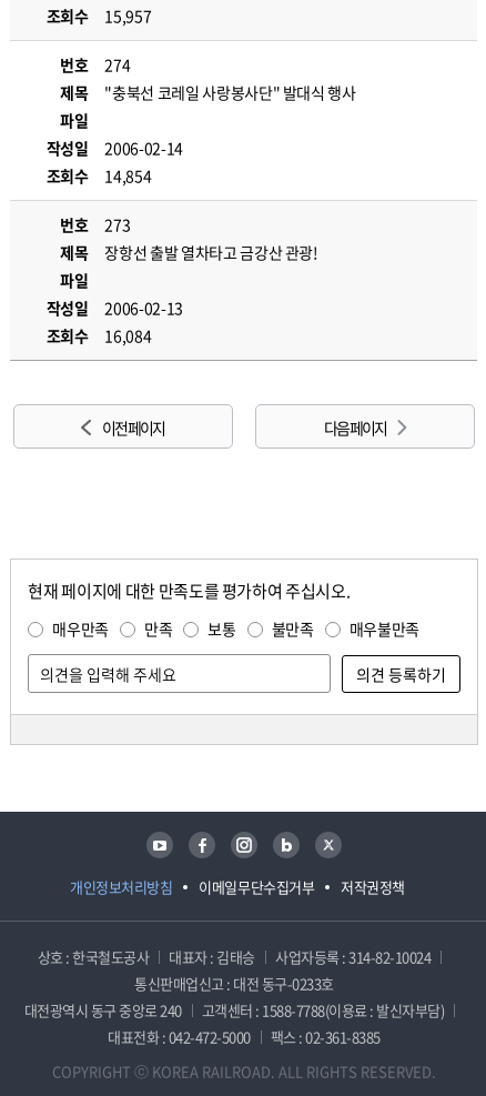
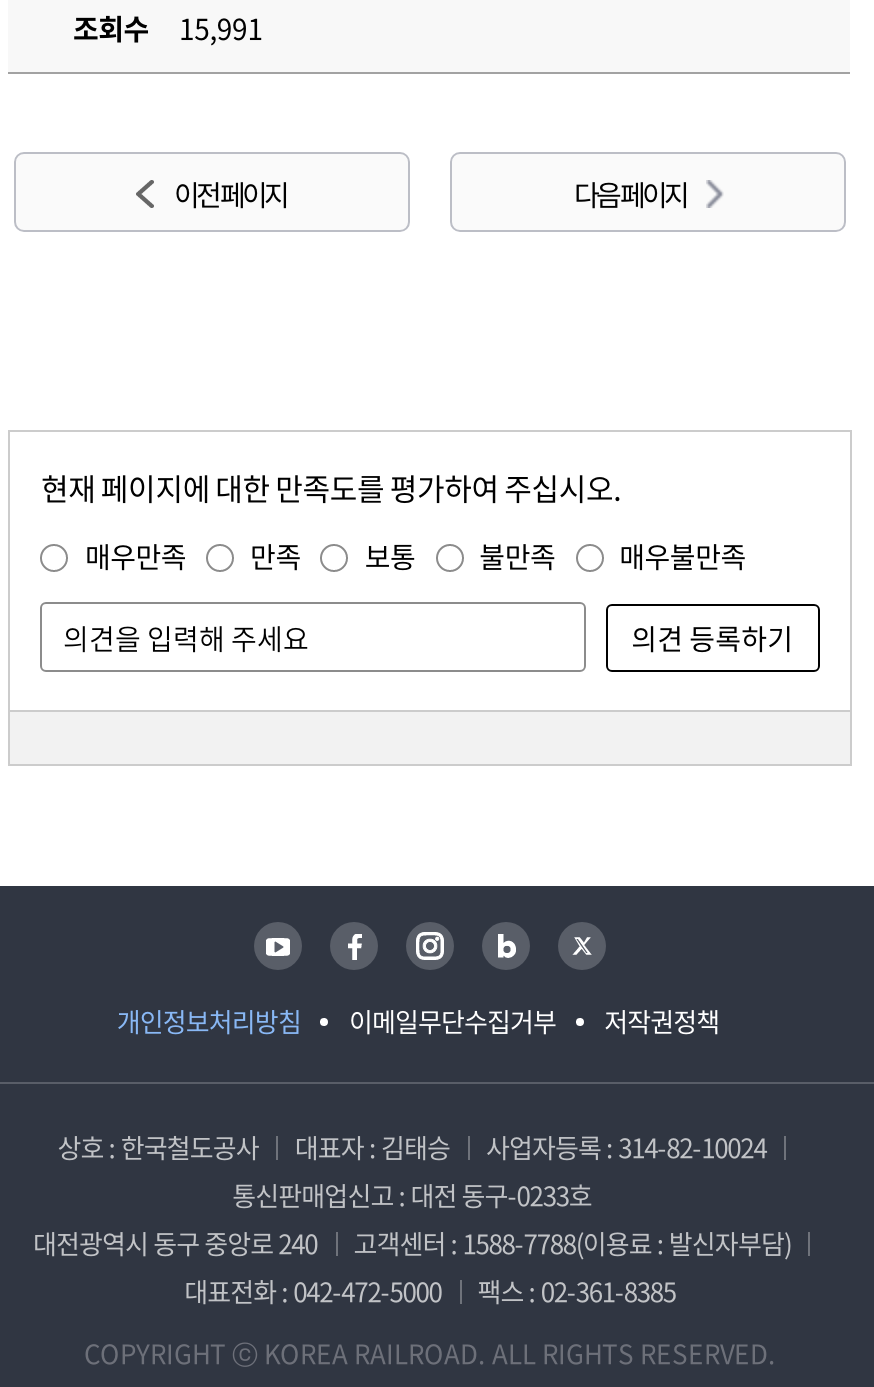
- 15,957
- 번호
- 274
- 제목
- "충북선 코레일 사랑봉사단" 발대식 행사
- 파일
- 작성일
- 2006-02-14
- 조회수
- 14,854
- 번호
- 273
- 제목
- 장항선 출발 열차타고 금강산 관광!
- 파일
- 작성일
- 2006-02-13
- 조회수
- 16,084
+ 15,991
